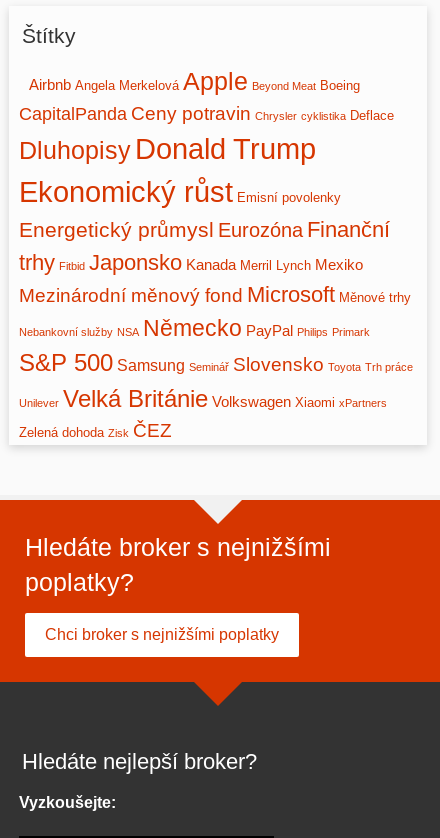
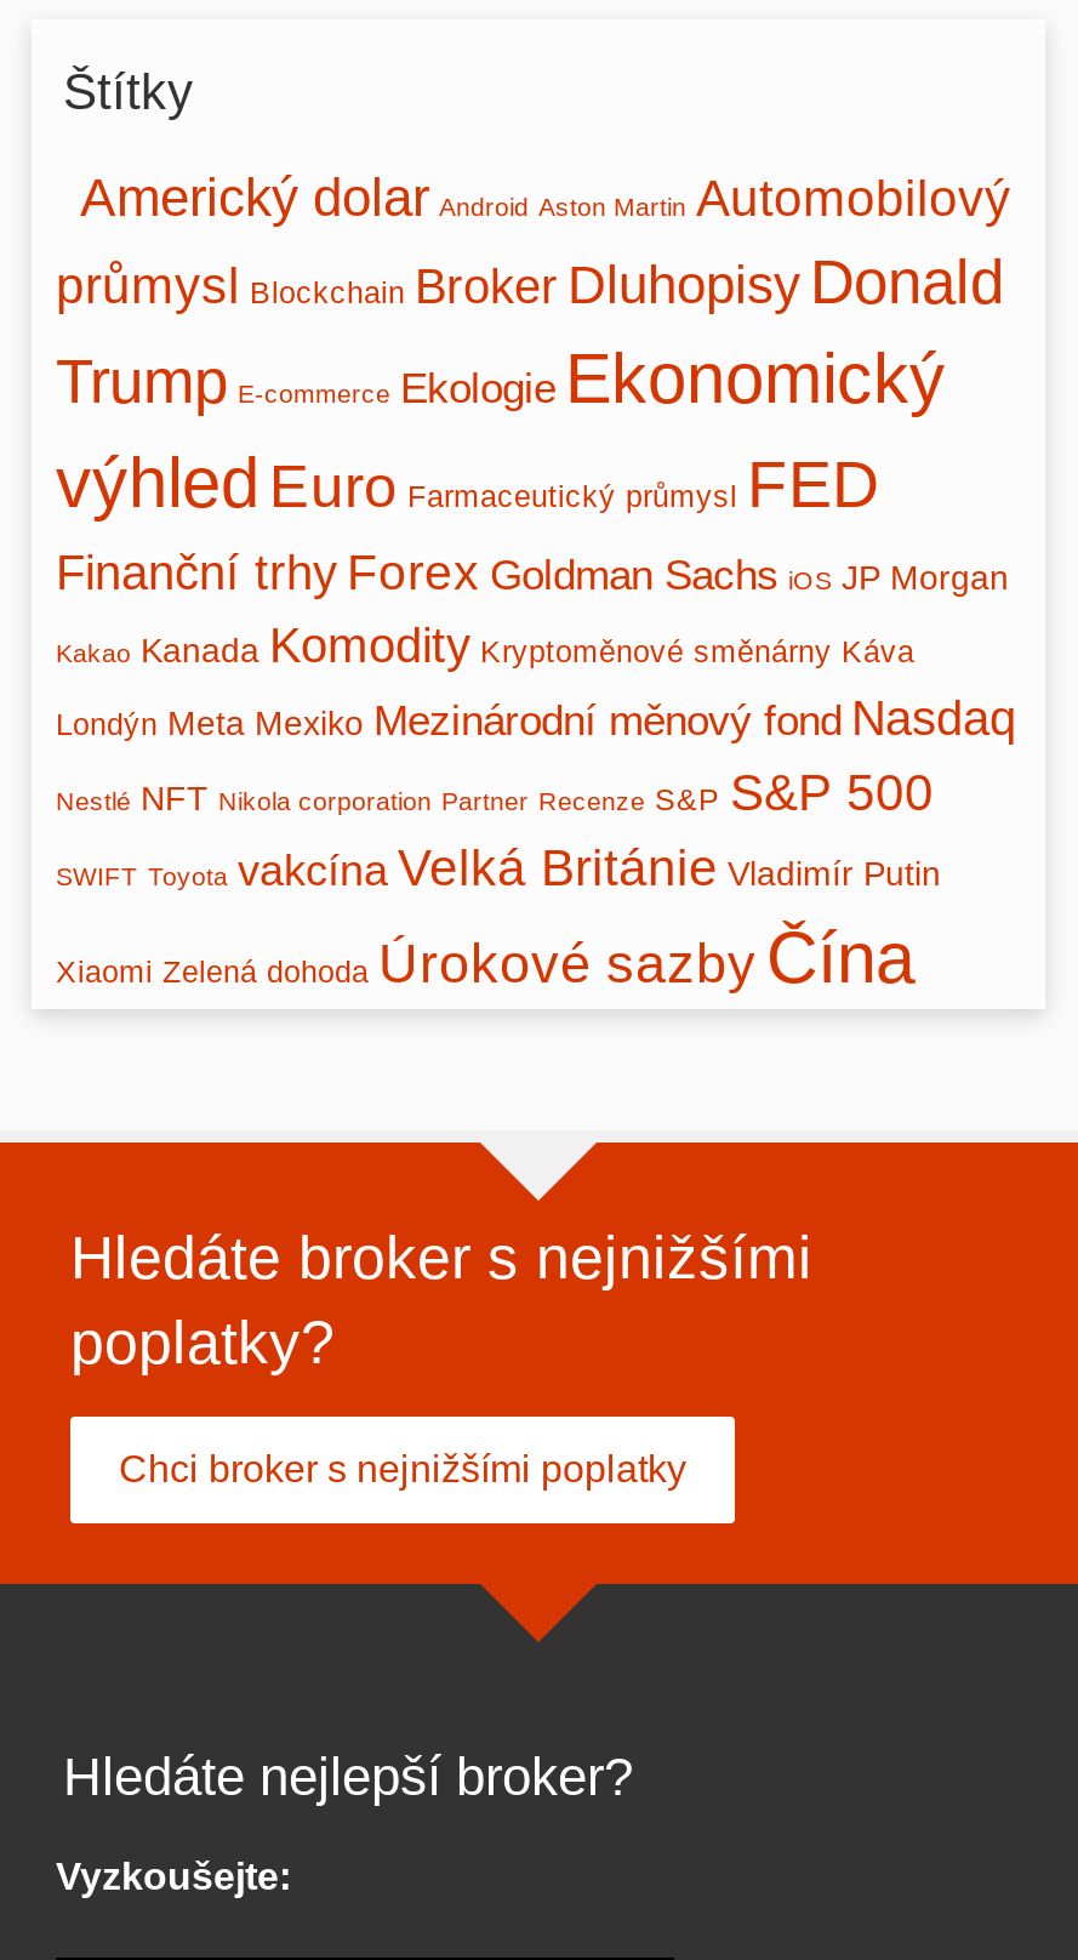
- Airbnb Angela Merkelová Apple Beyond Meat Boeing
- CapitalPanda Ceny potravin Chrysler cyklistika Deflace
- Dluhopisy Donald Trump
- Ekonomický růst Emisní povolenky
- Energetický průmysl Eurozóna Finanční
- trhy Fitbid Japonsko Kanada Merril Lynch Mexiko
- Mezinárodní měnový fond Microsoft Měnové trhy
- Nebankovní služby NSA Německo PayPal Philips Primark
- S&P 500 Samsung Seminář Slovensko Toyota Trh práce
- Unilever Velká Británie Volkswagen Xiaomi xPartners
- Zelená dohoda Zisk ČEZ
+ Americký dolar Android Aston Martin Automobilový
+ průmysl Blockchain Broker Dluhopisy Donald
+ Trump E-commerce Ekologie Ekonomický
+ výhled Euro Farmaceutický průmysl FED
+ Finanční trhy Forex Goldman Sachs iOS JP Morgan
+ Kakao Kanada Komodity Kryptoměnové směnárny Káva
+ Londýn Meta Mexiko Mezinárodní měnový fond Nasdaq
+ Nestlé NFT Nikola corporation Partner Recenze S&P S&P 500
+ SWIFT Toyota vakcína Velká Británie Vladimír Putin
+ Xiaomi Zelená dohoda Úrokové sazby Čína
